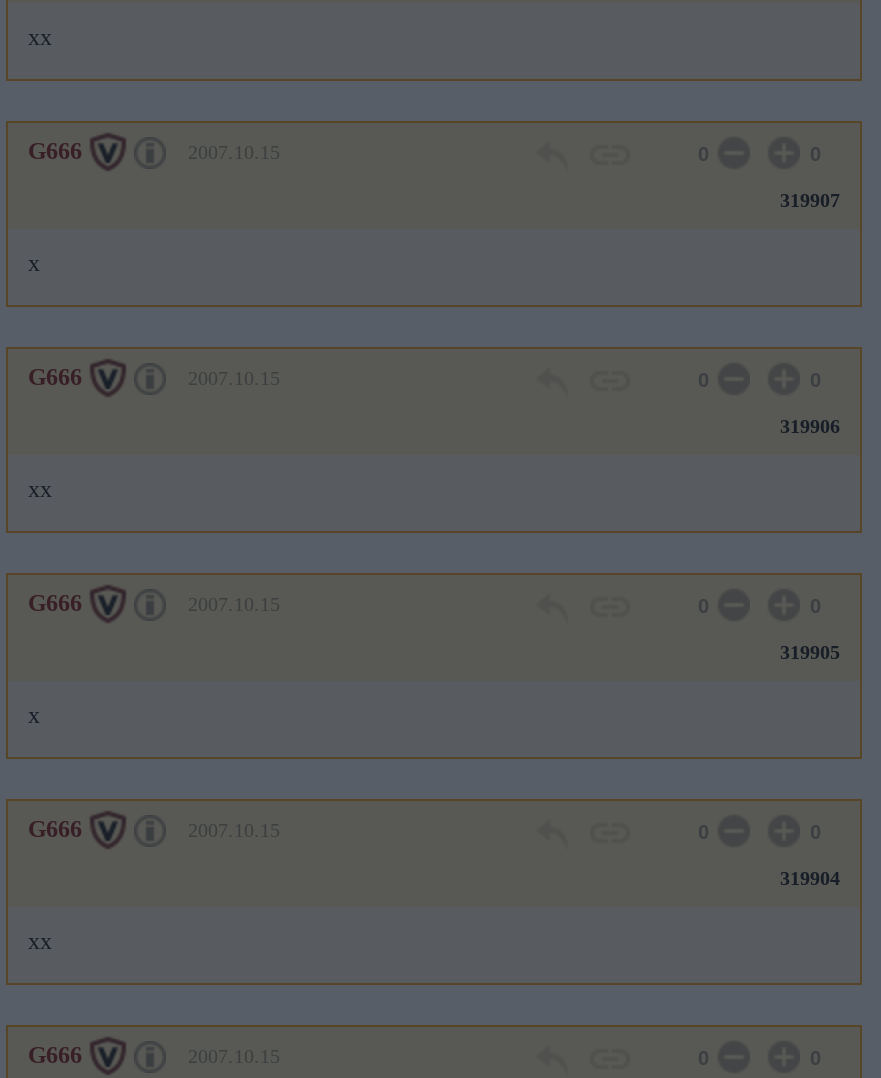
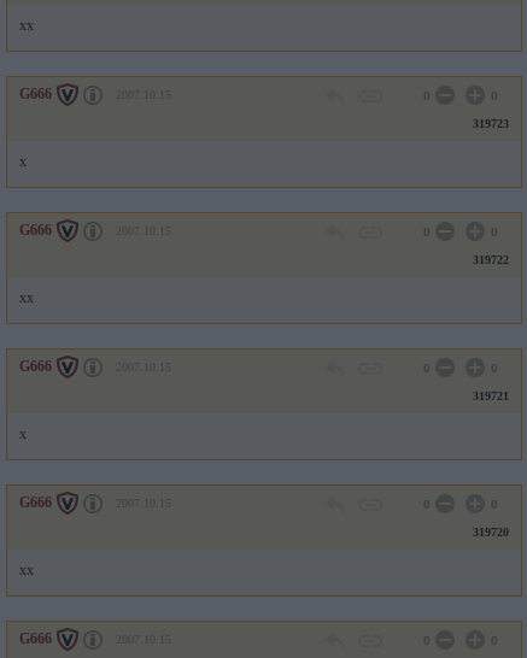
- 319907
+ 319723

- 319906
+ 319722

- 319905
+ 319721

- 319904
+ 319720
